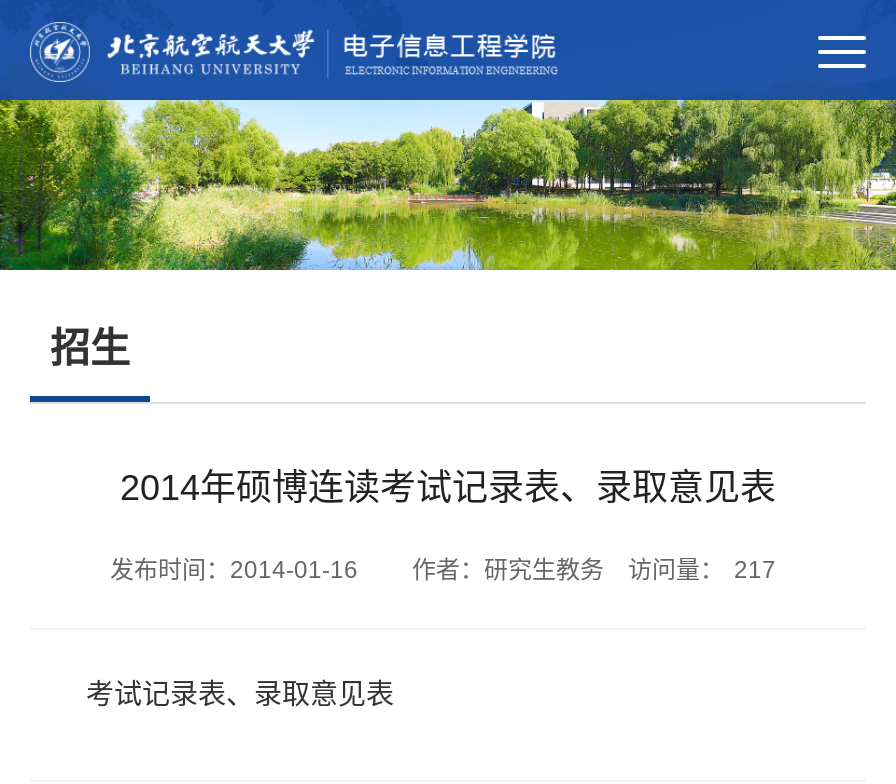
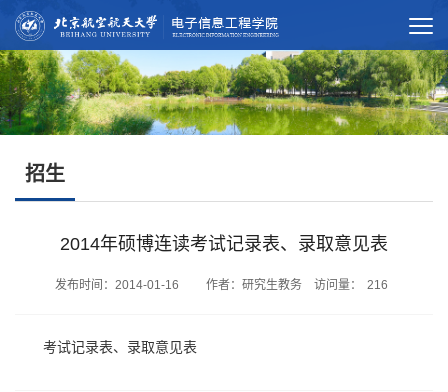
- 发布时间：2014-01-16 作者：研究生教务 访问量： 217
+ 发布时间：2014-01-16 作者：研究生教务 访问量： 216
